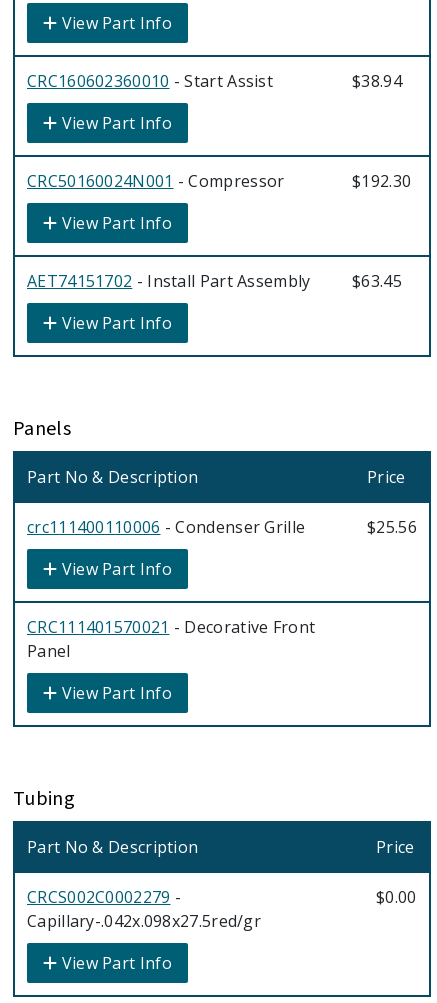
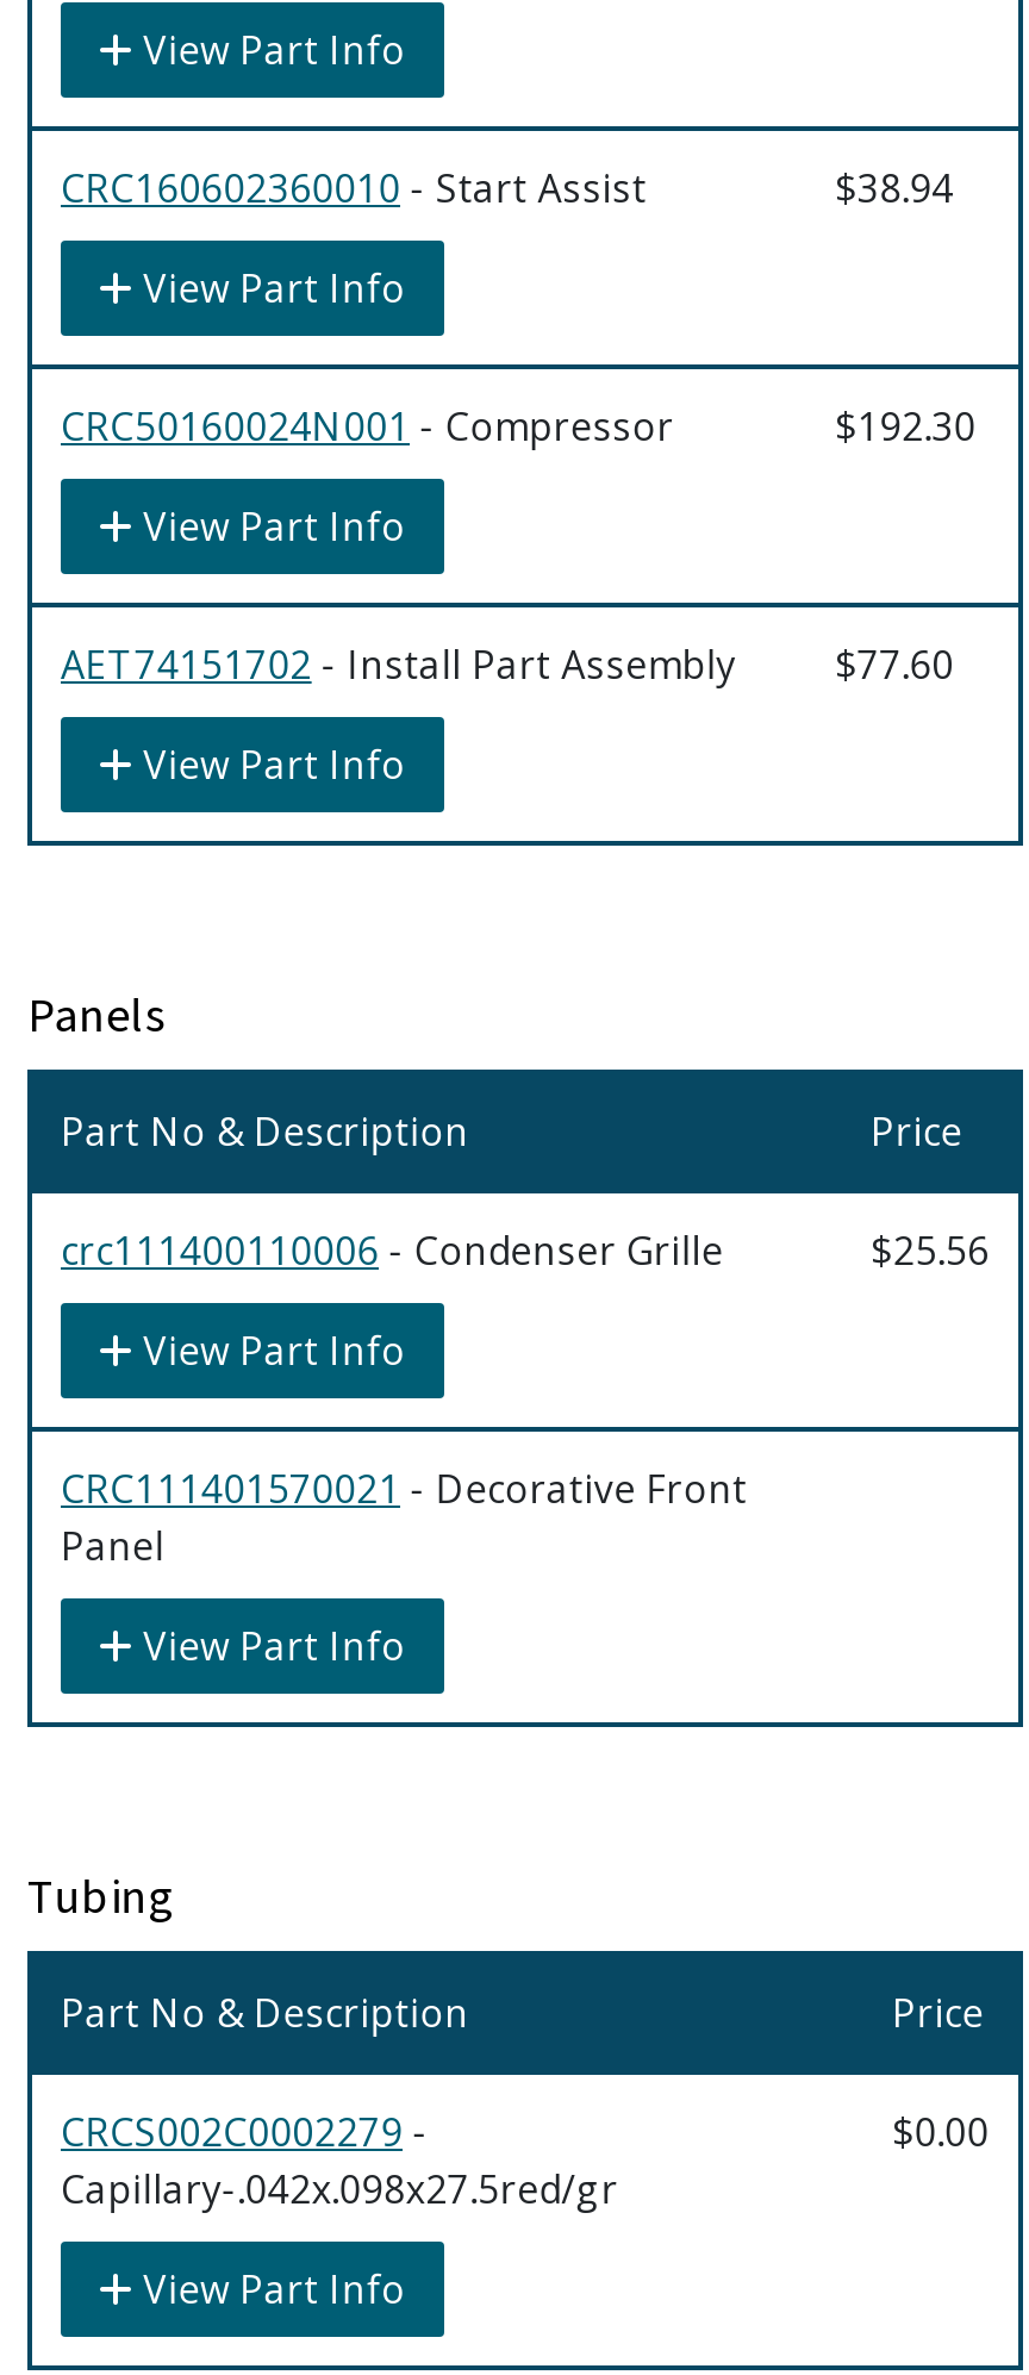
- AET74151702 - Install Part Assembly $63.45
+ AET74151702 - Install Part Assembly $77.60
